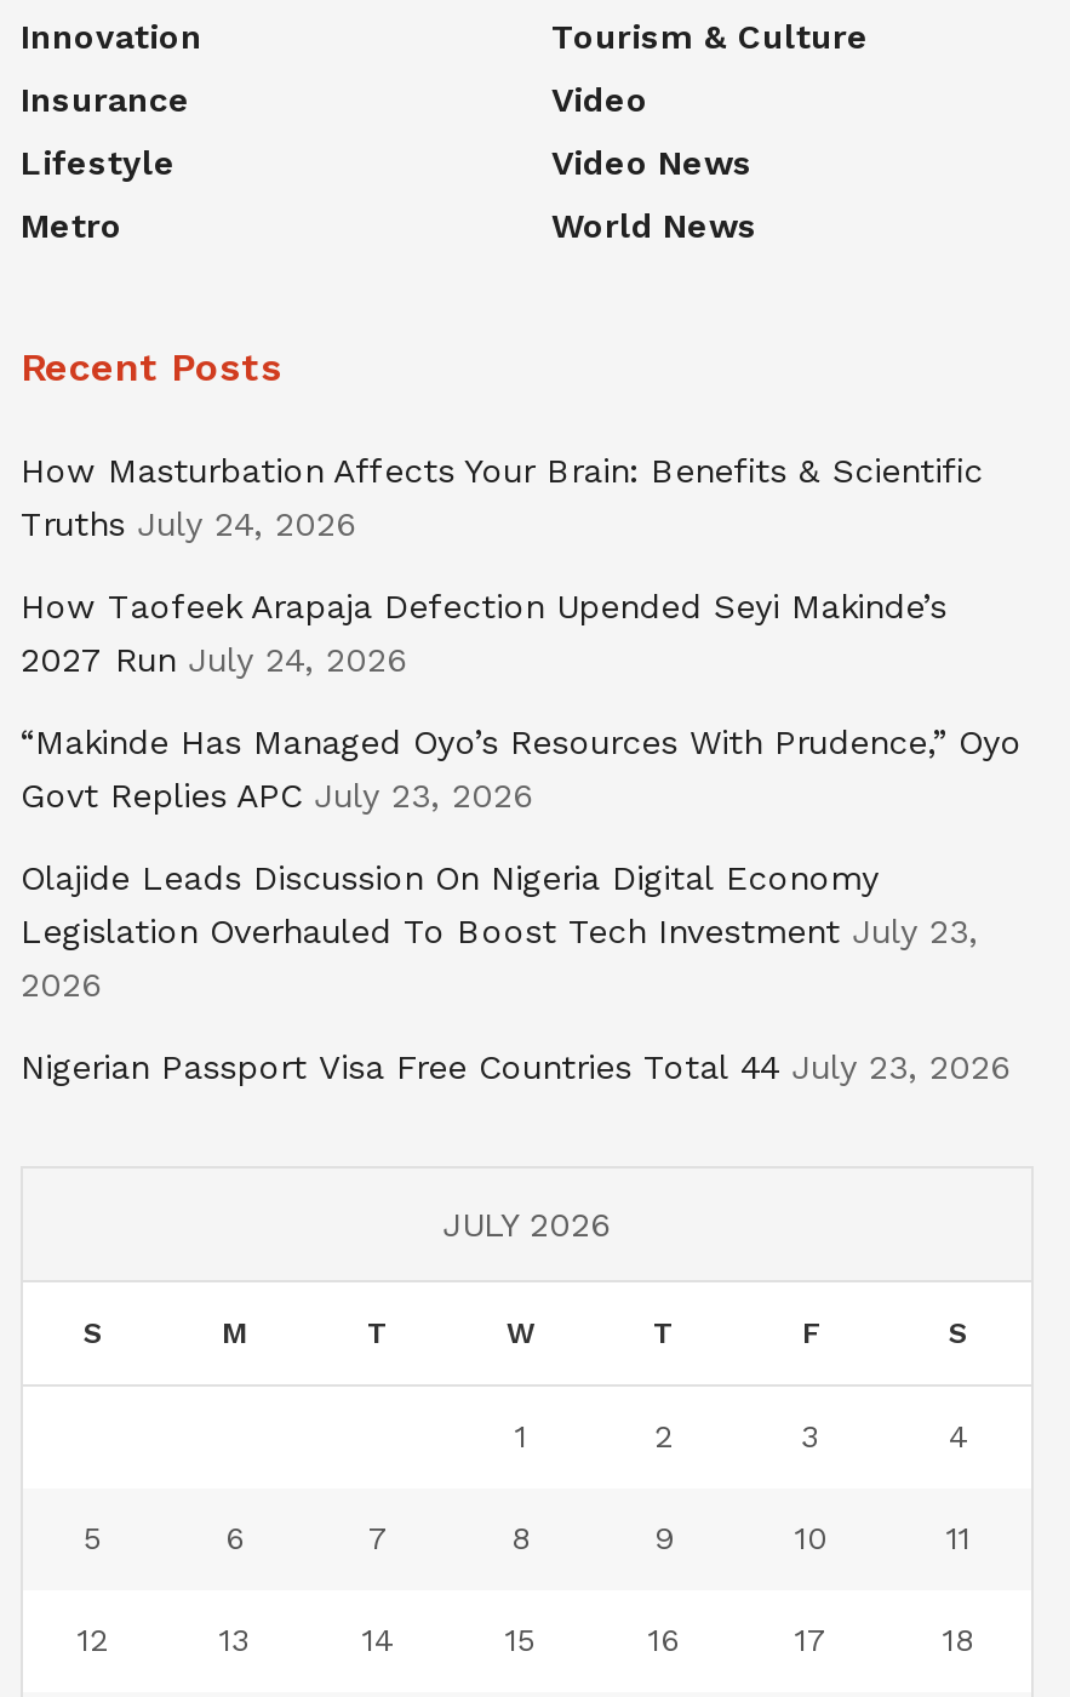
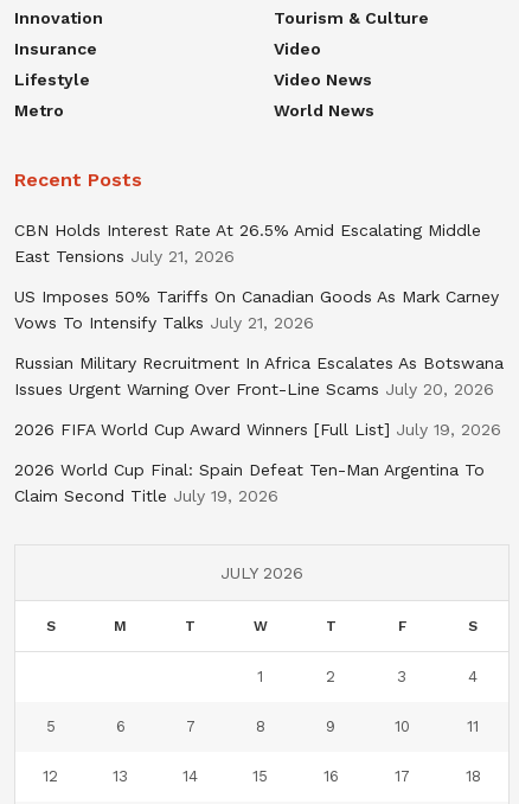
- How Masturbation Affects Your Brain: Benefits & Scientific
- Truths July 24, 2026
+ CBN Holds Interest Rate At 26.5% Amid Escalating Middle
+ East Tensions July 21, 2026

- How Taofeek Arapaja Defection Upended Seyi Makinde’s
- 2027 Run July 24, 2026
+ US Imposes 50% Tariffs On Canadian Goods As Mark Carney
+ Vows To Intensify Talks July 21, 2026

- “Makinde Has Managed Oyo’s Resources With Prudence,” Oyo
- Govt Replies APC July 23, 2026
+ Russian Military Recruitment In Africa Escalates As Botswana
+ Issues Urgent Warning Over Front-Line Scams July 20, 2026

- Olajide Leads Discussion On Nigeria Digital Economy
- Legislation Overhauled To Boost Tech Investment July 23,
- 2026
+ 2026 FIFA World Cup Award Winners [Full List] July 19, 2026

- Nigerian Passport Visa Free Countries Total 44 July 23, 2026
+ 2026 World Cup Final: Spain Defeat Ten-Man Argentina To
+ Claim Second Title July 19, 2026
